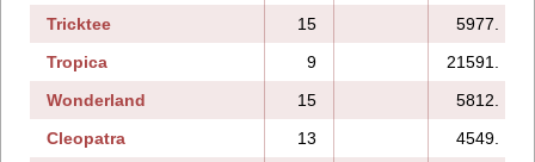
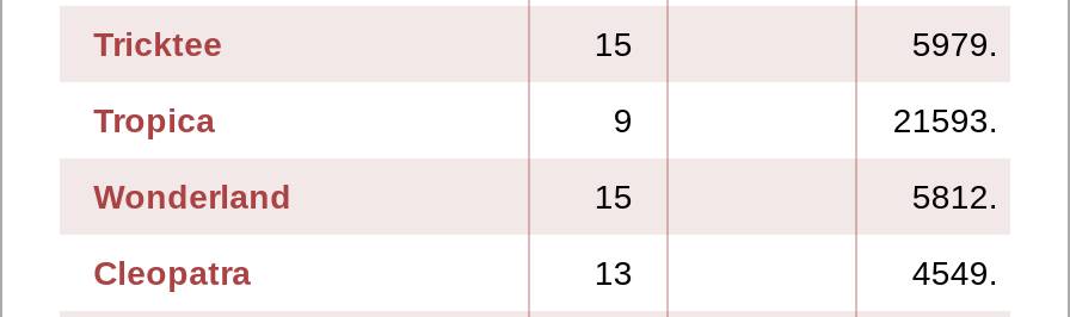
- 5977.
+ 5979.

- 21591.
+ 21593.
